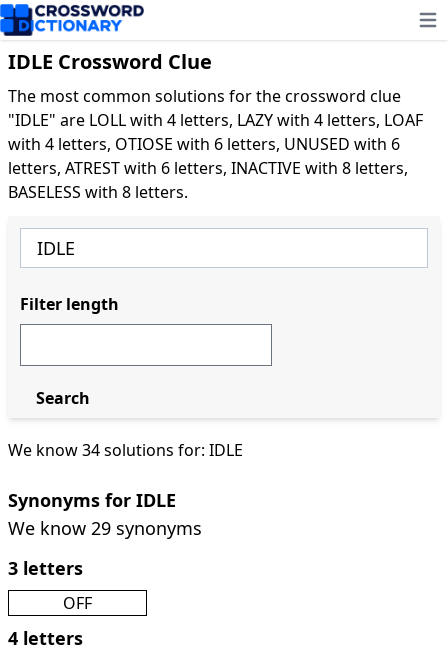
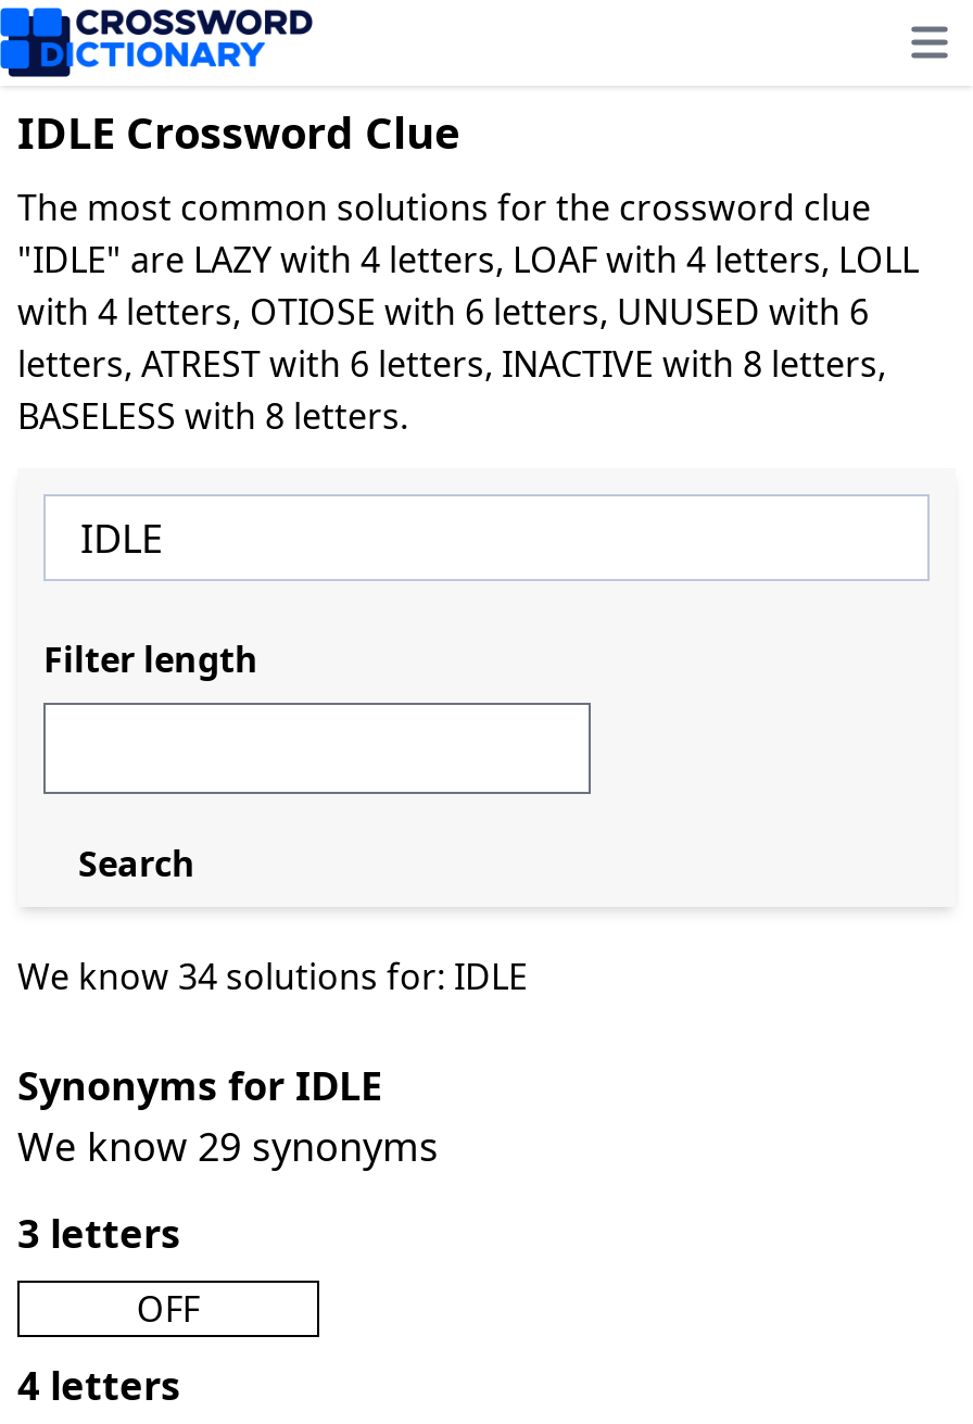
- "IDLE" are LOLL with 4 letters, LAZY with 4 letters, LOAF
+ "IDLE" are LAZY with 4 letters, LOAF with 4 letters, LOLL
